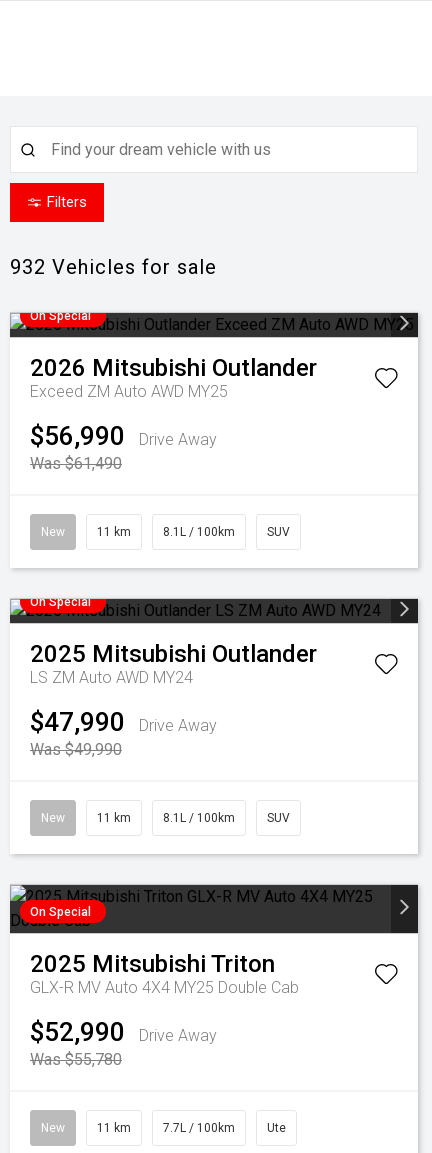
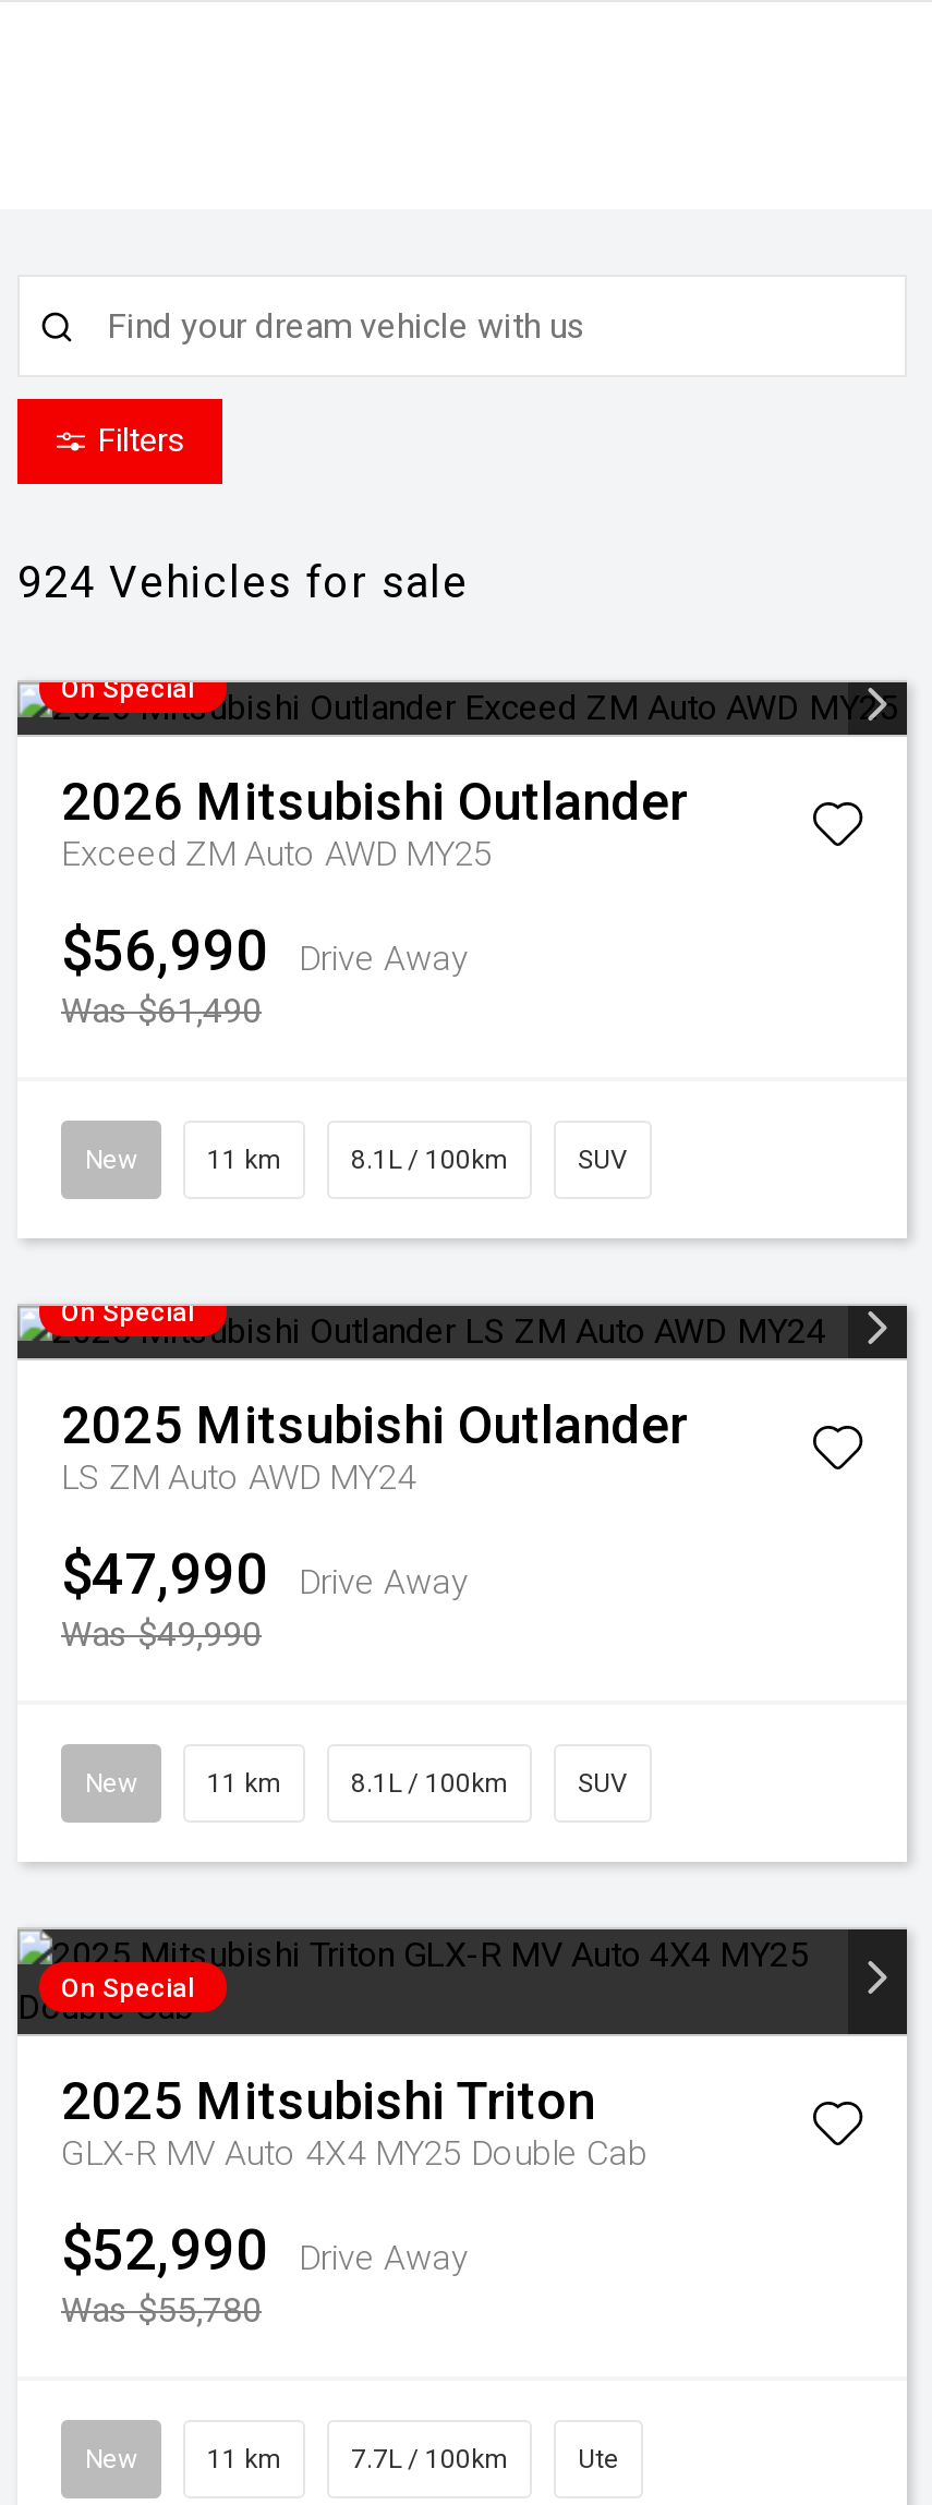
- 932 Vehicles for sale
+ 924 Vehicles for sale
